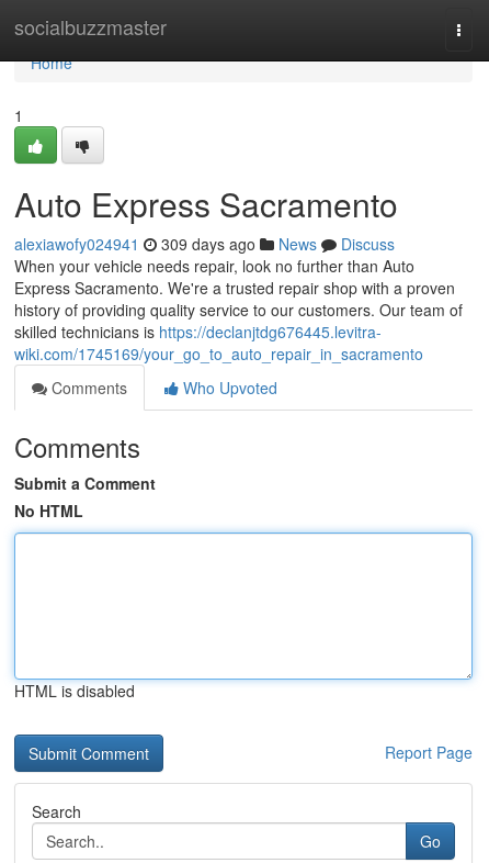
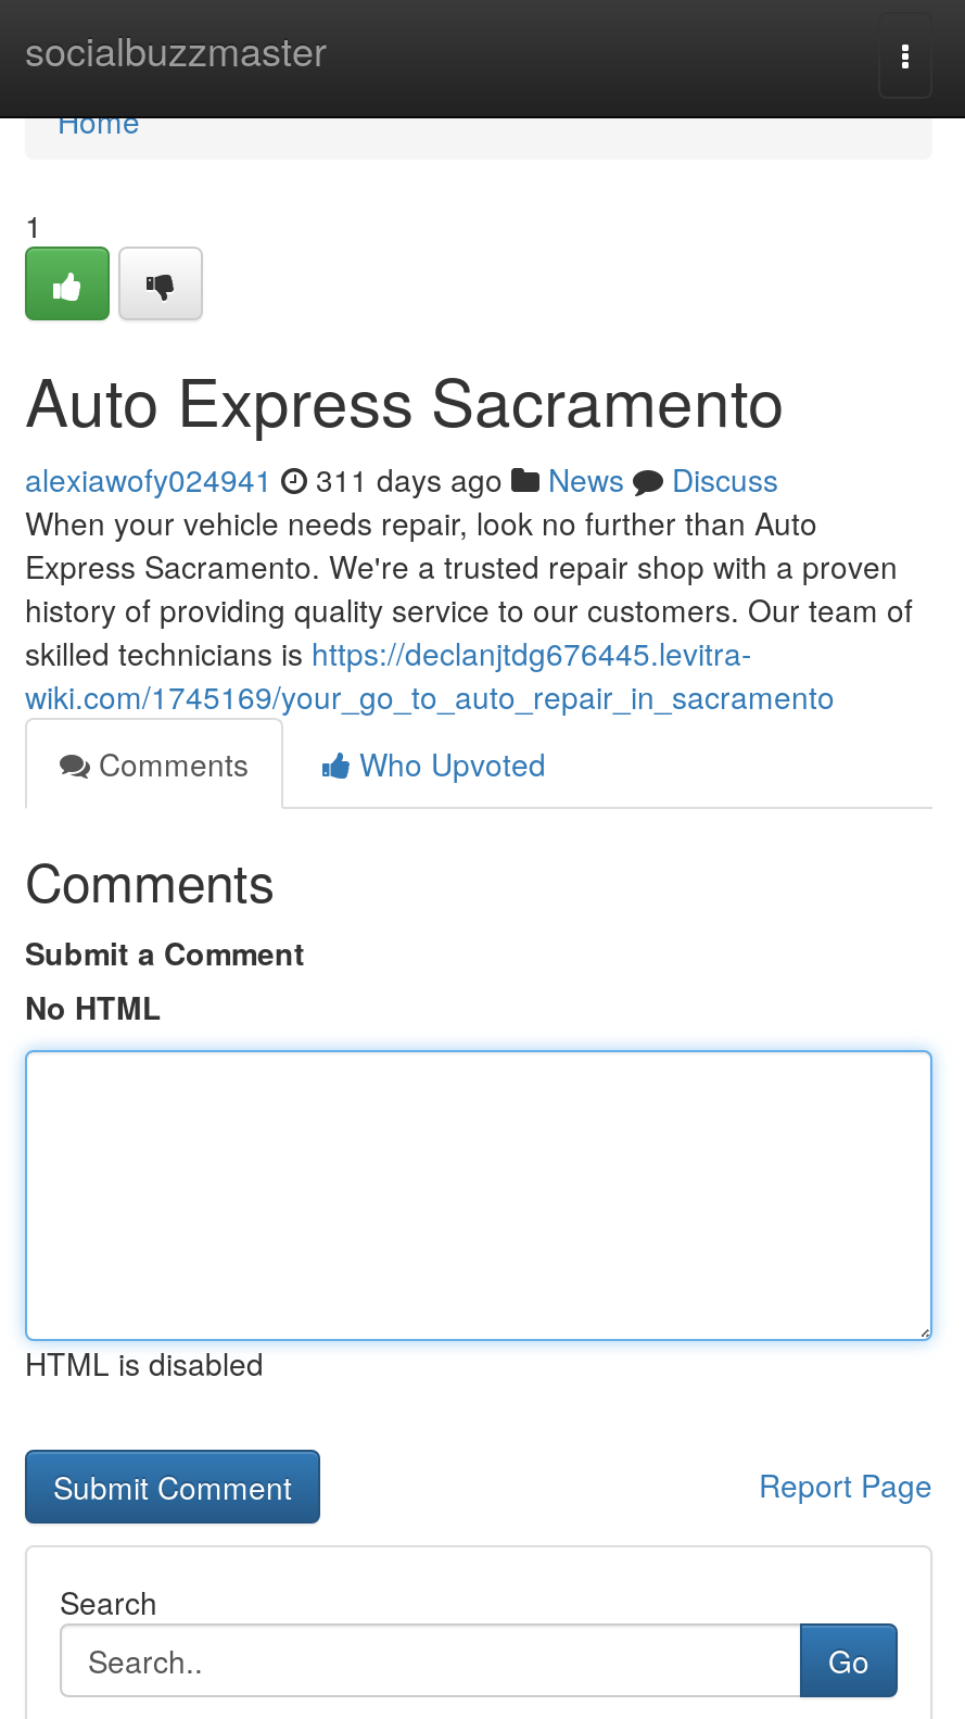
- alexiawofy024941 309 days ago News Discuss
+ alexiawofy024941 311 days ago News Discuss
